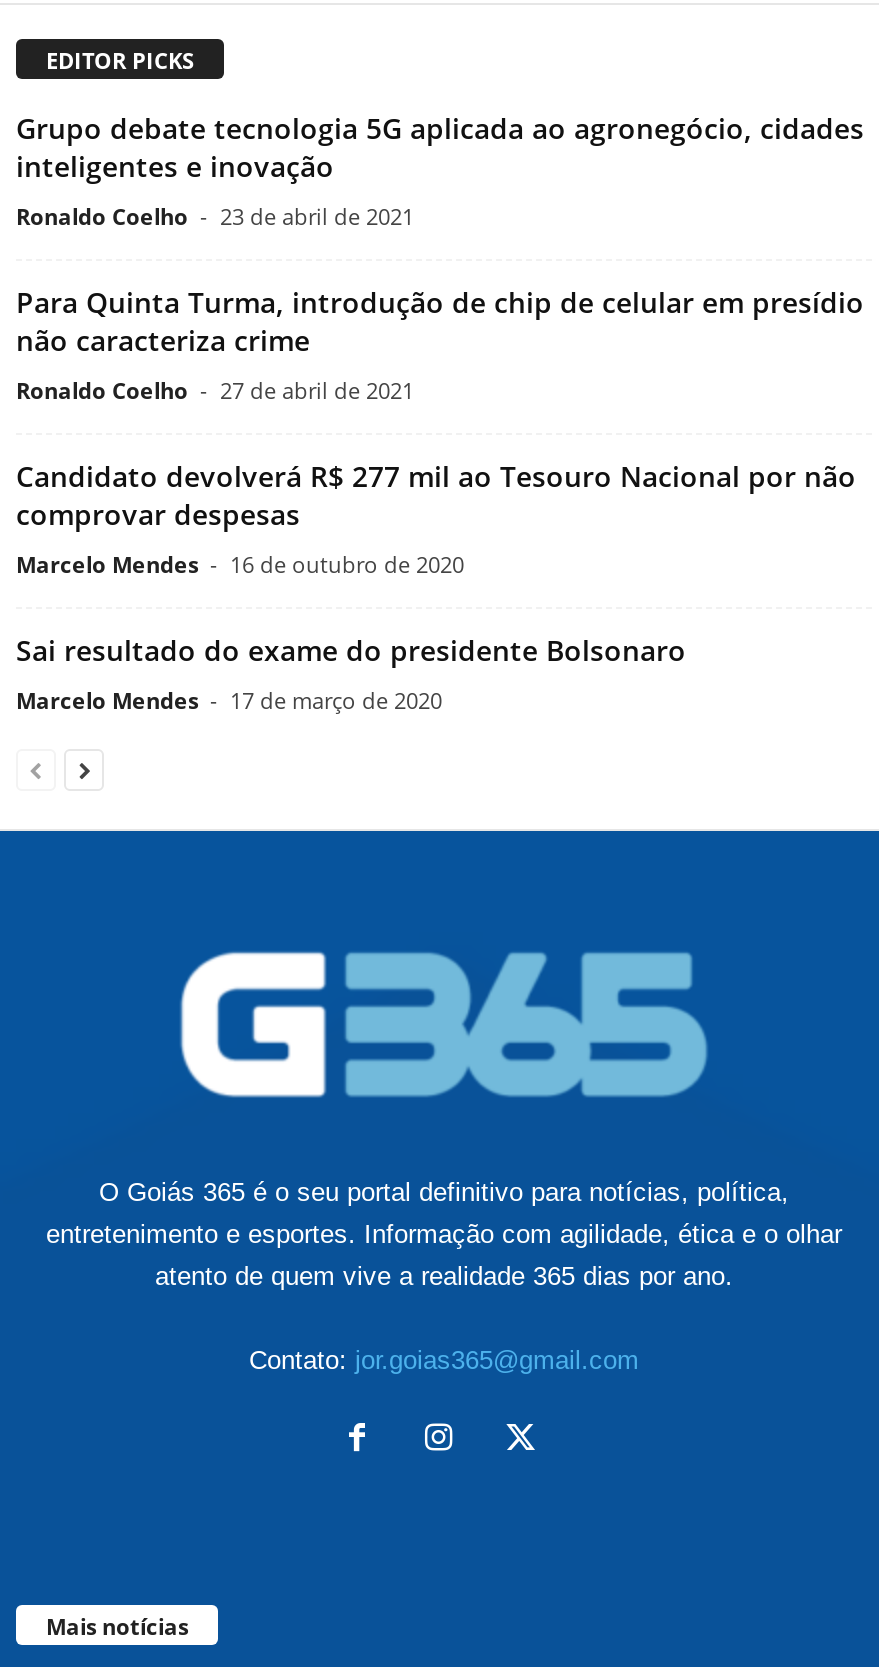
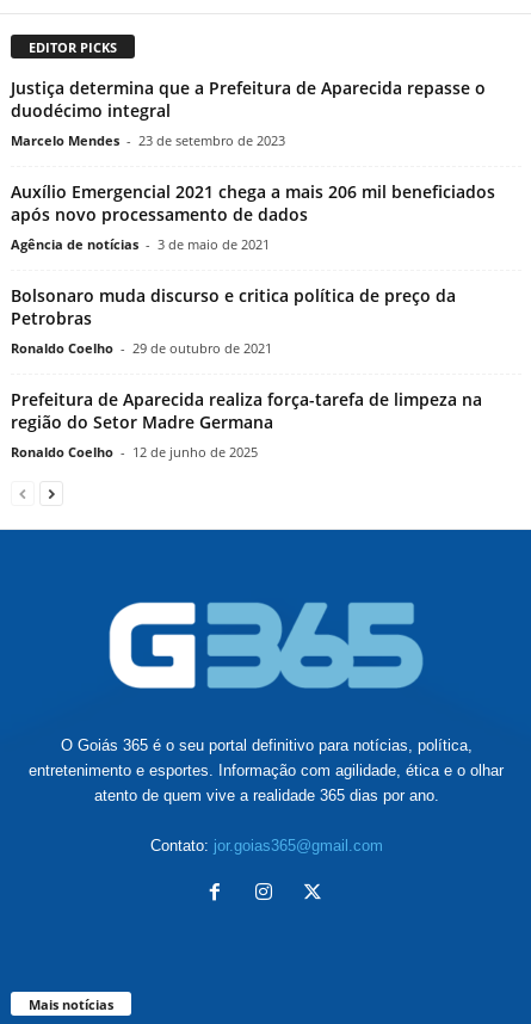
- Grupo debate tecnologia 5G aplicada ao agronegócio, cidades
- inteligentes e inovação
- Ronaldo Coelho - 23 de abril de 2021
+ Justiça determina que a Prefeitura de Aparecida repasse o
+ duodécimo integral
+ Marcelo Mendes - 23 de setembro de 2023

- Para Quinta Turma, introdução de chip de celular em presídio
- não caracteriza crime
- Ronaldo Coelho - 27 de abril de 2021
+ Auxílio Emergencial 2021 chega a mais 206 mil beneficiados
+ após novo processamento de dados
+ Agência de notícias - 3 de maio de 2021

- Candidato devolverá R$ 277 mil ao Tesouro Nacional por não
- comprovar despesas
- Marcelo Mendes - 16 de outubro de 2020
+ Bolsonaro muda discurso e critica política de preço da
+ Petrobras
+ Ronaldo Coelho - 29 de outubro de 2021

- Sai resultado do exame do presidente Bolsonaro
- Marcelo Mendes - 17 de março de 2020
+ Prefeitura de Aparecida realiza força-tarefa de limpeza na
+ região do Setor Madre Germana
+ Ronaldo Coelho - 12 de junho de 2025
